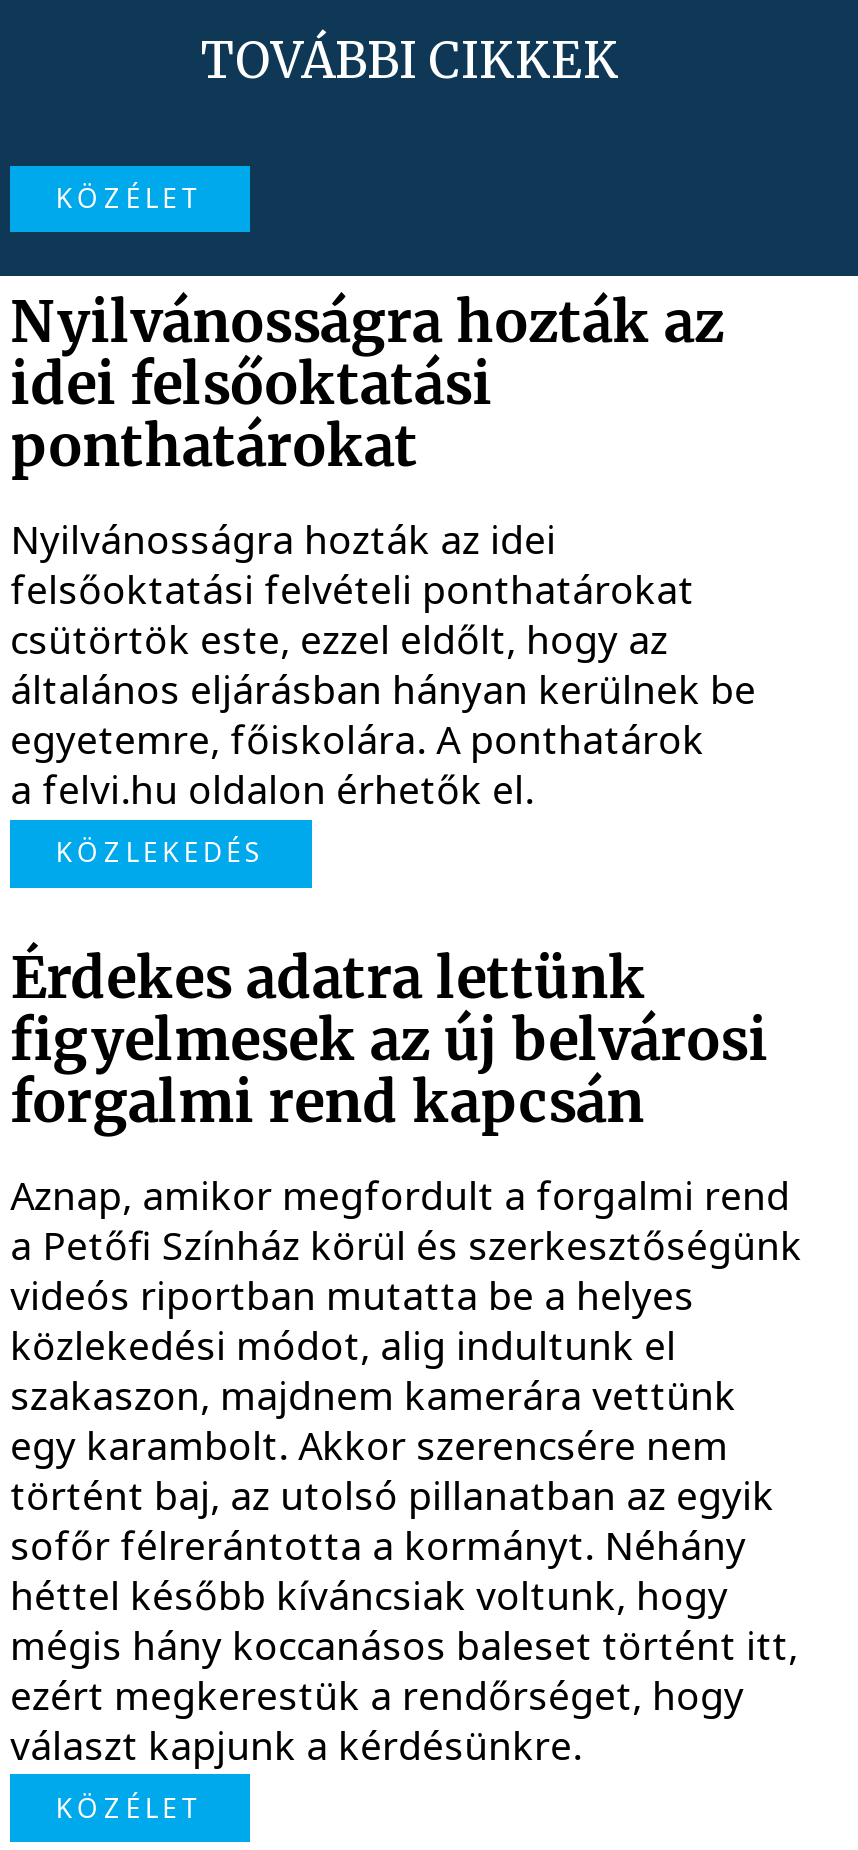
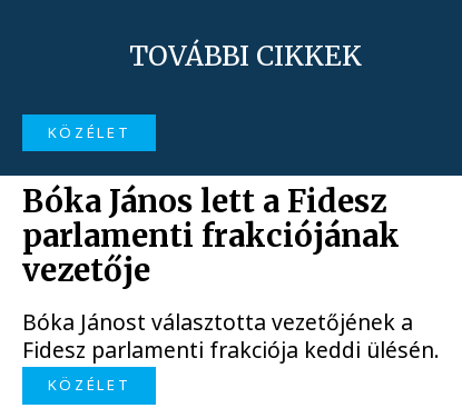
- Nyilvánosságra hozták az
- idei felsőoktatási
- ponthatárokat
- Nyilvánosságra hozták az idei
- felsőoktatási felvételi ponthatárokat
- csütörtök este, ezzel eldőlt, hogy az
- általános eljárásban hányan kerülnek be
- egyetemre, főiskolára. A ponthatárok
- a felvi.hu oldalon érhetők el.
- KÖZLEKEDÉS
- Érdekes adatra lettünk
- figyelmesek az új belvárosi
- forgalmi rend kapcsán
- Aznap, amikor megfordult a forgalmi rend
- a Petőfi Színház körül és szerkesztőségünk
- videós riportban mutatta be a helyes
- közlekedési módot, alig indultunk el
- szakaszon, majdnem kamerára vettünk
- egy karambolt. Akkor szerencsére nem
- történt baj, az utolsó pillanatban az egyik
- sofőr félrerántotta a kormányt. Néhány
- héttel később kíváncsiak voltunk, hogy
- mégis hány koccanásos baleset történt itt,
- ezért megkerestük a rendőrséget, hogy
- választ kapjunk a kérdésünkre.
+ Bóka János lett a Fidesz
+ parlamenti frakciójának
+ vezetője
+ Bóka Jánost választotta vezetőjének a
+ Fidesz parlamenti frakciója keddi ülésén.
